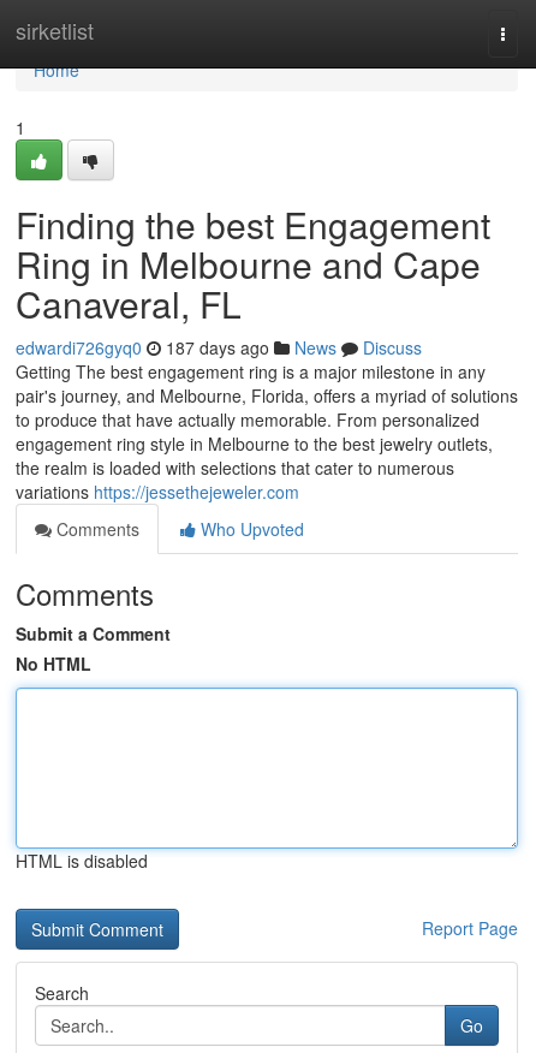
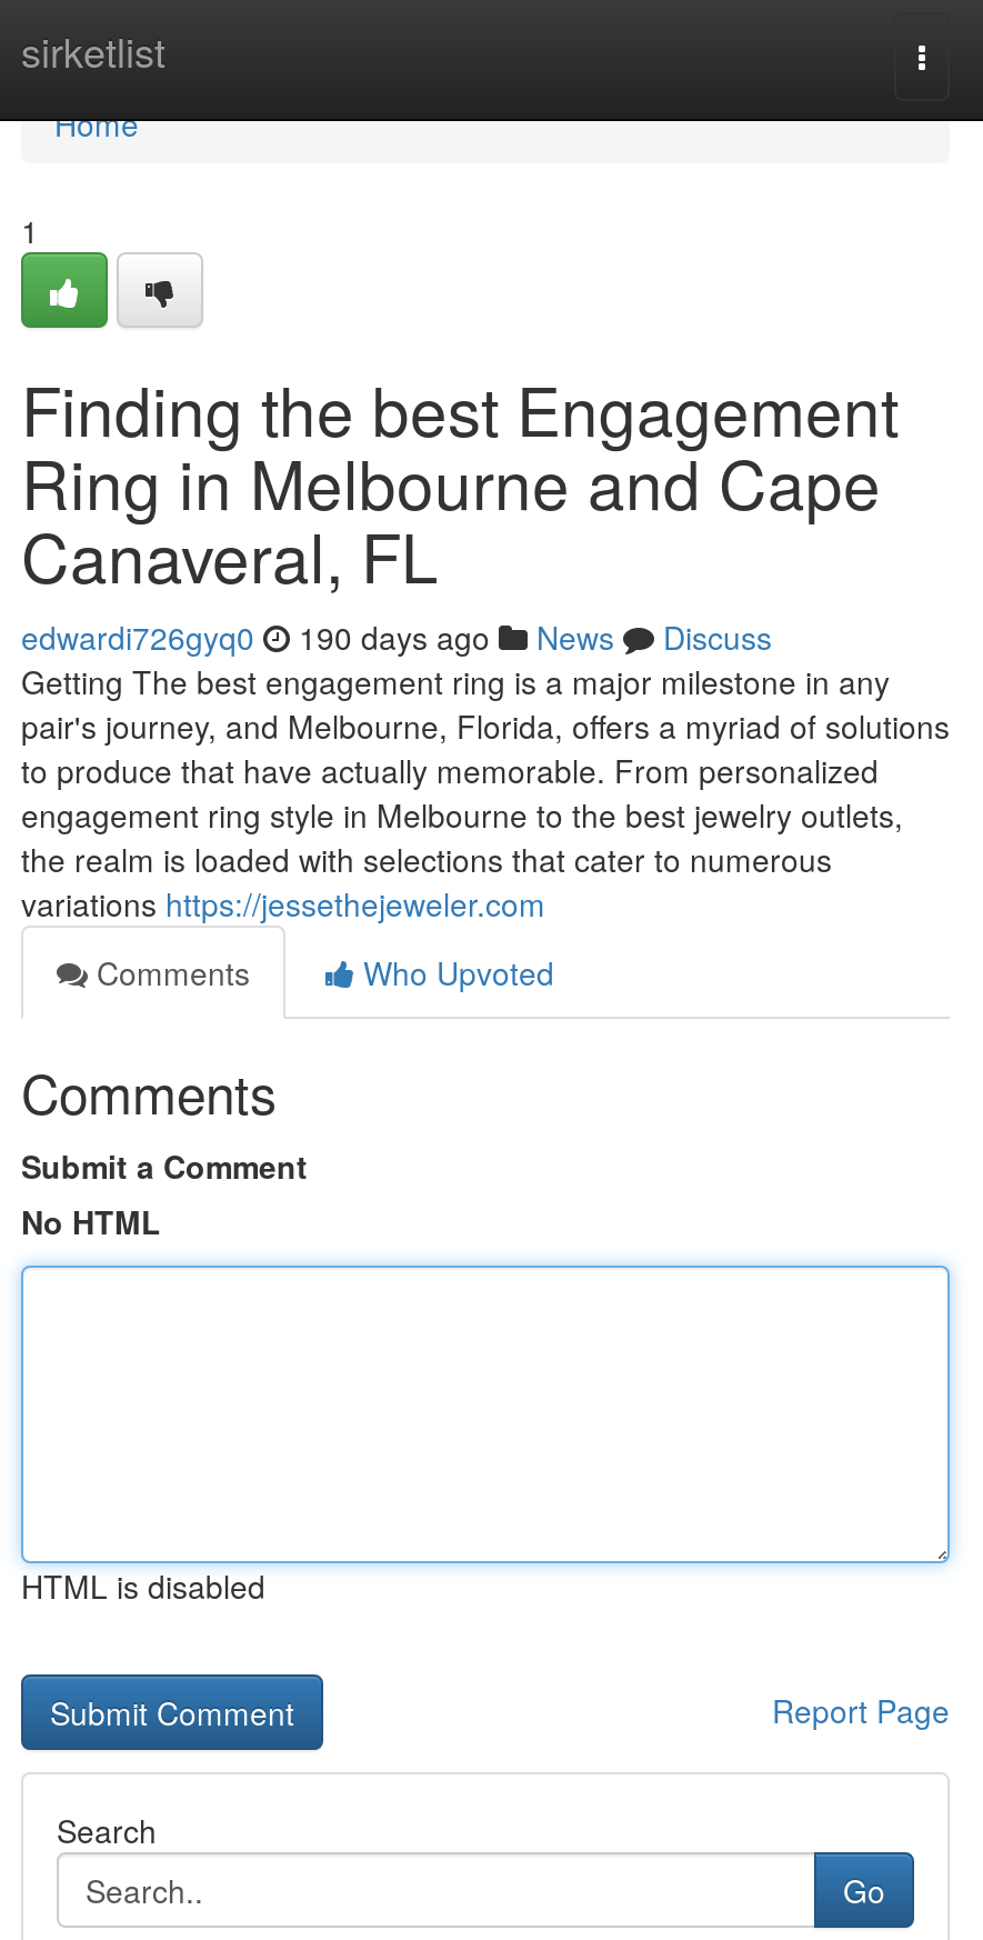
- edwardi726gyq0 187 days ago News Discuss
+ edwardi726gyq0 190 days ago News Discuss
